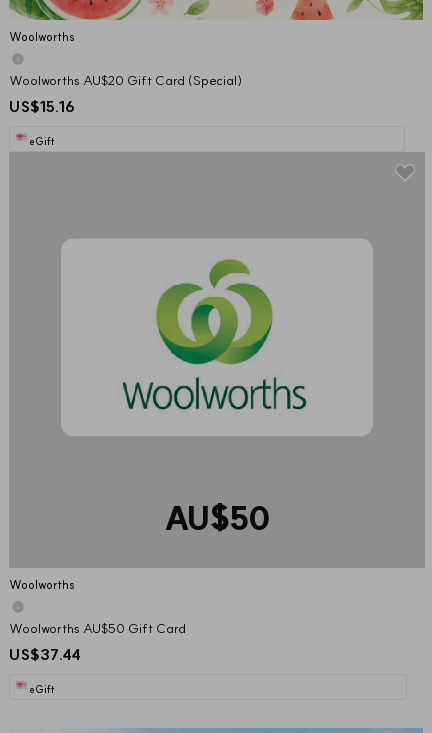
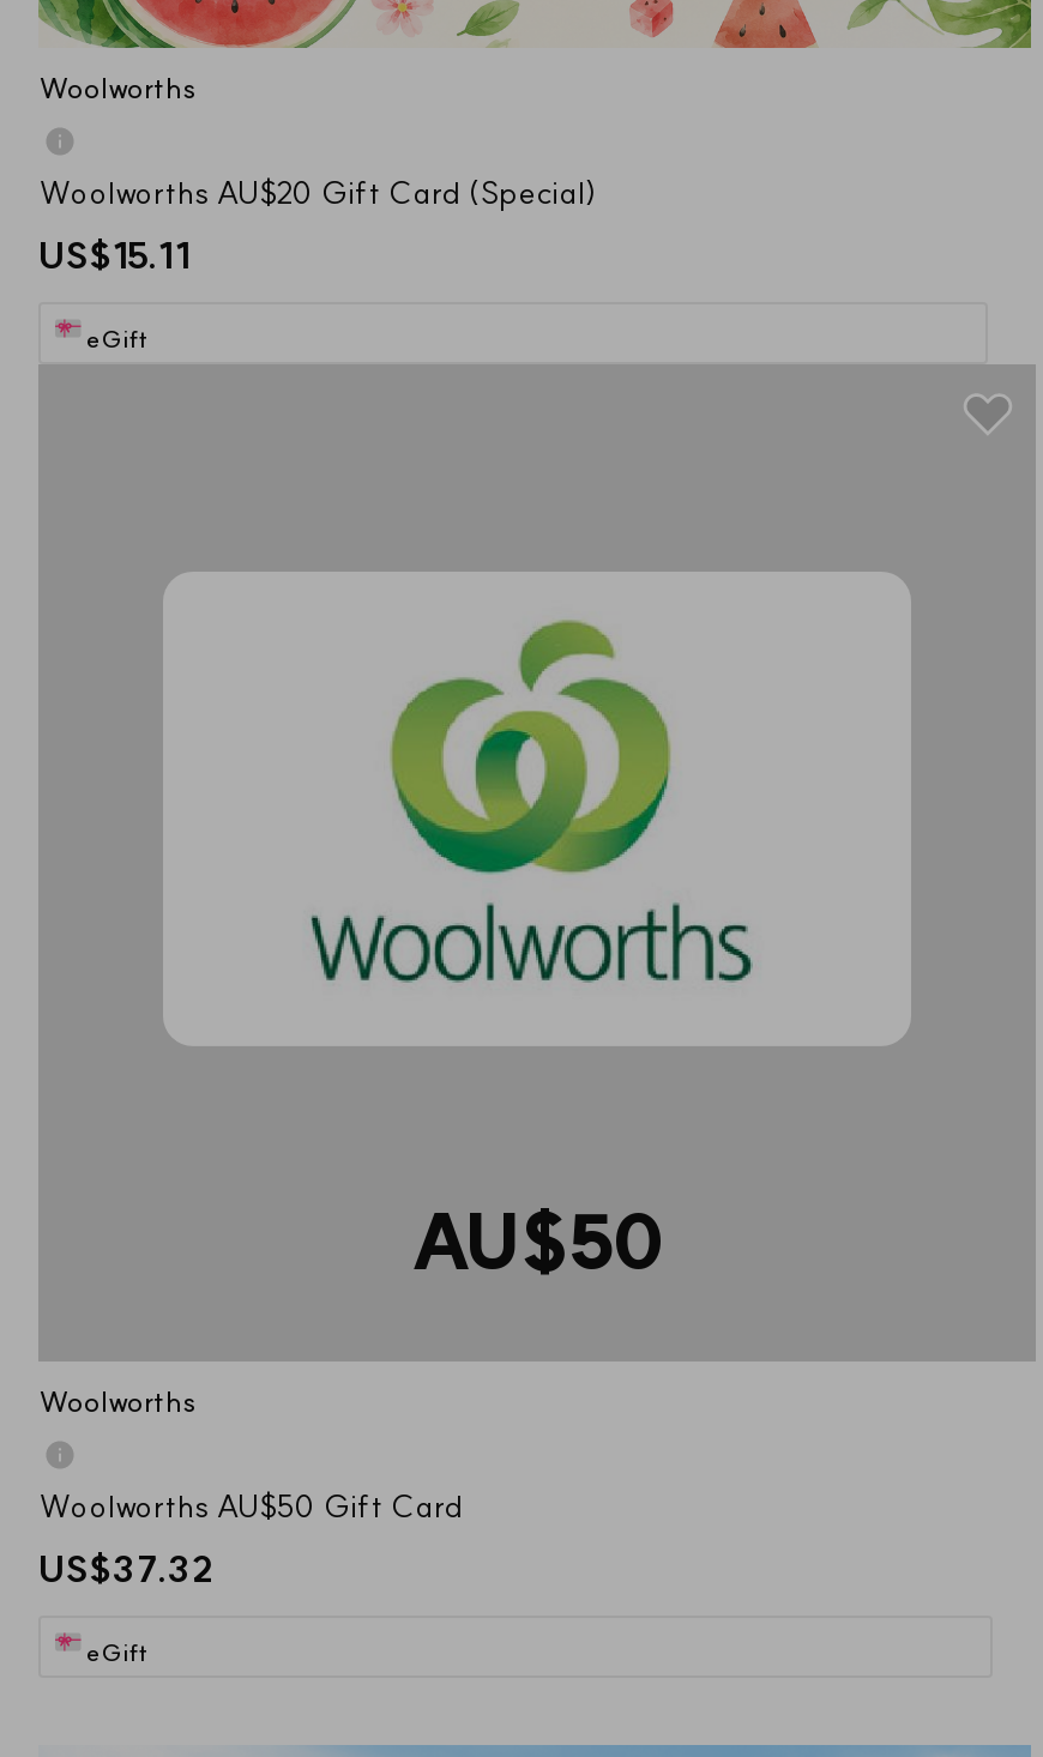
- US$15.16
+ US$15.11

- US$37.44
+ US$37.32
